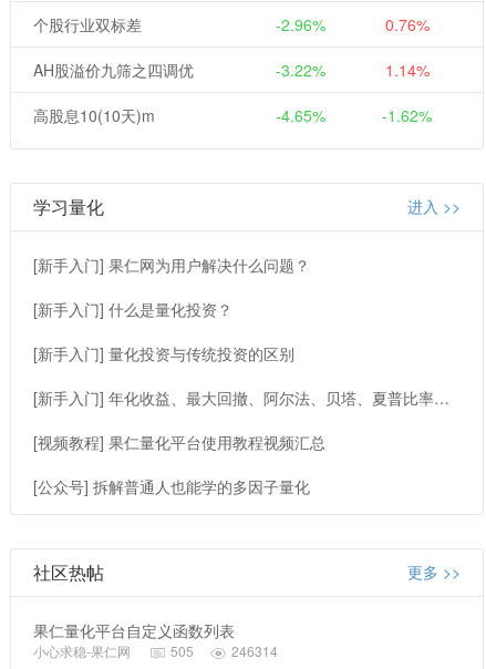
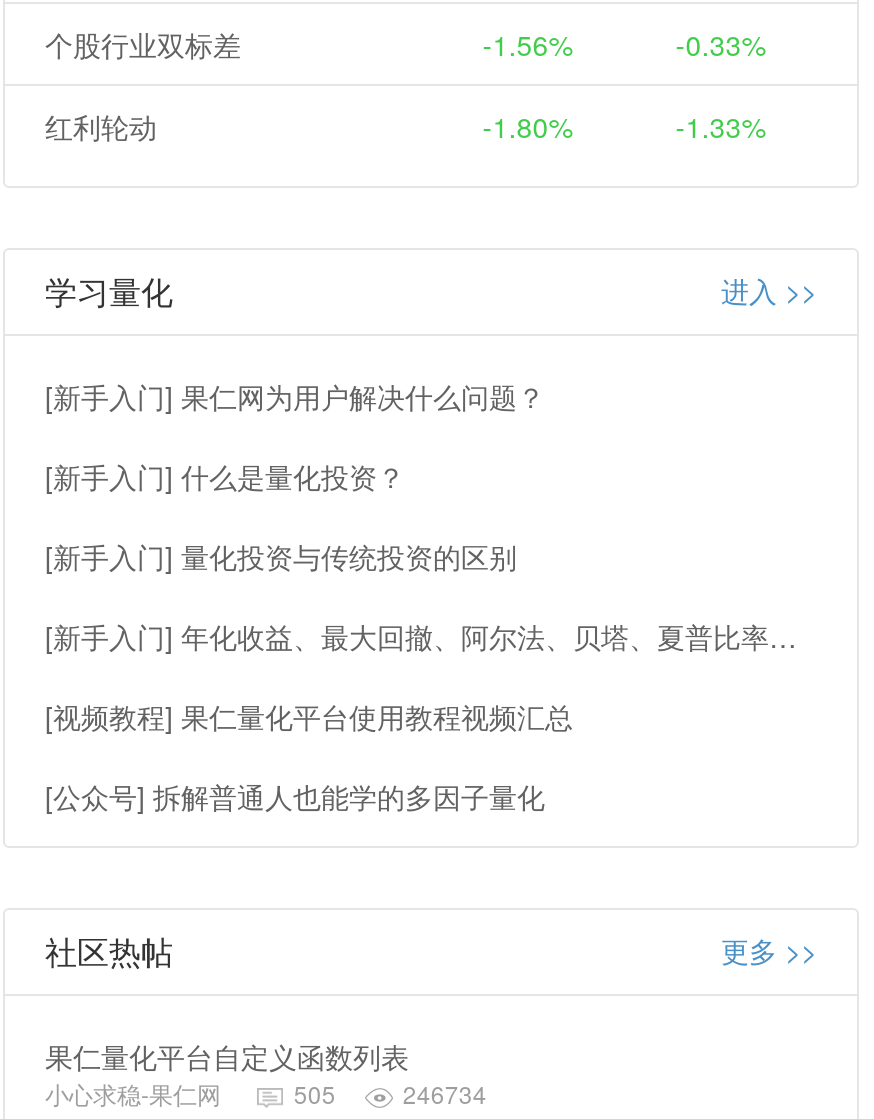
- -2.96%
- 0.76%
- AH股溢价九筛之四调优
- -3.22%
- 1.14%
- 高股息10(10天)m
- -4.65%
- -1.62%
+ -1.56%
+ -0.33%
+ 红利轮动
+ -1.80%
+ -1.33%

- 505 246314
+ 505 246734
